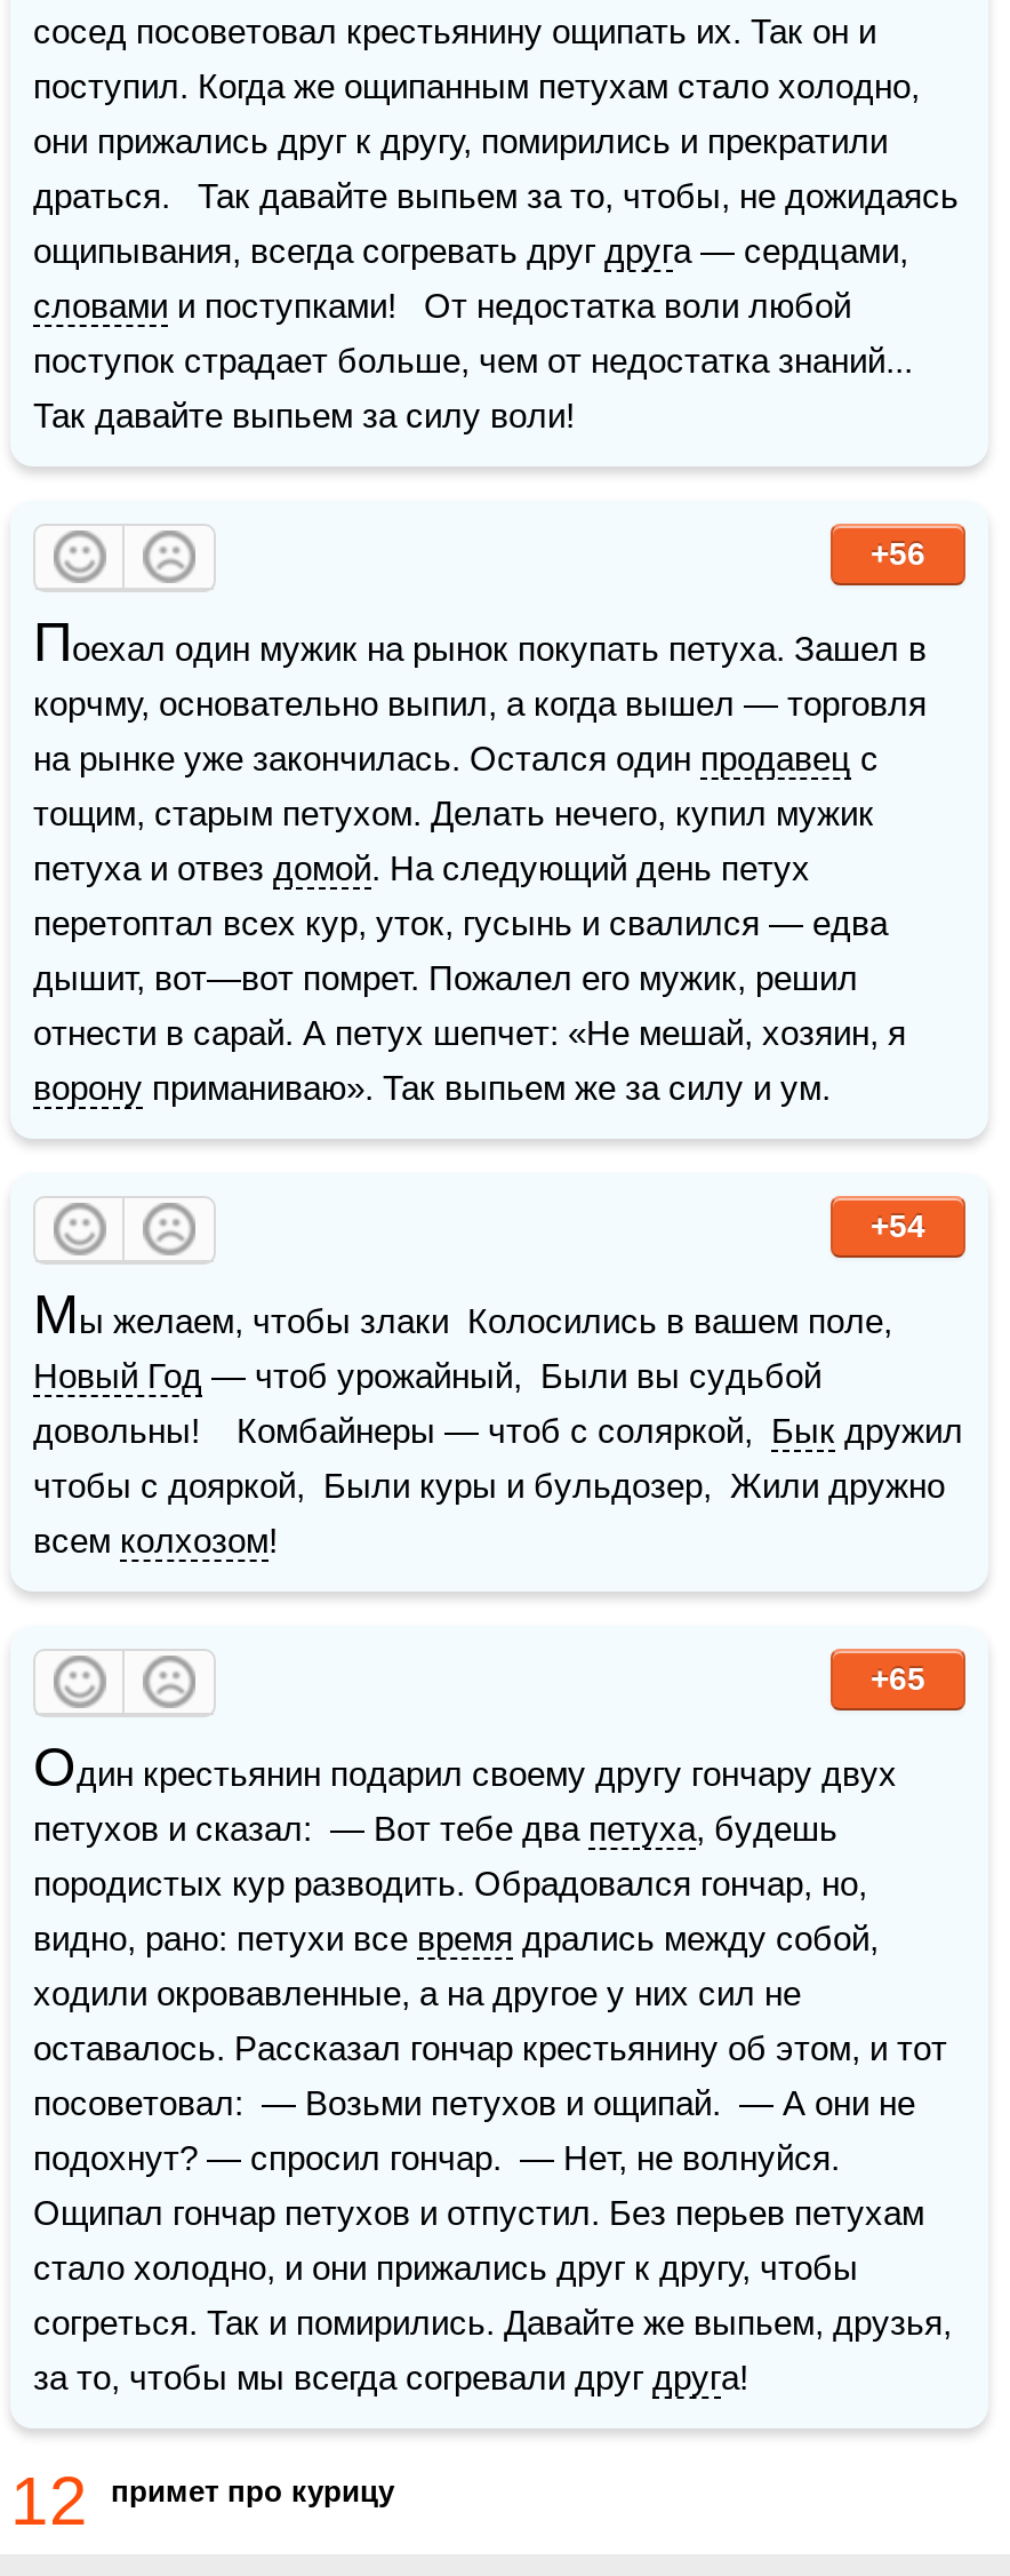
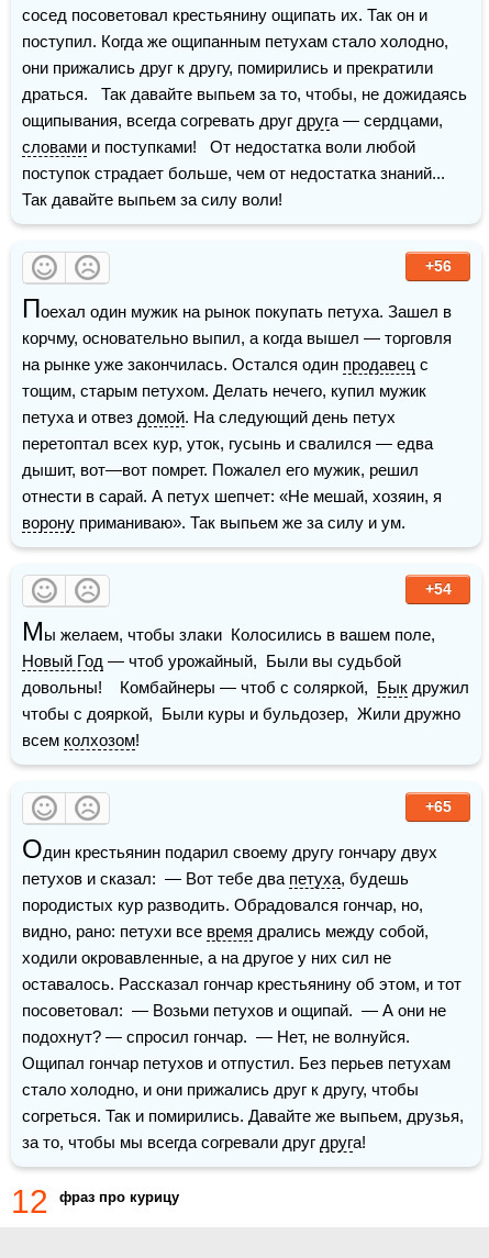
- примет про курицу
+ фраз про курицу
